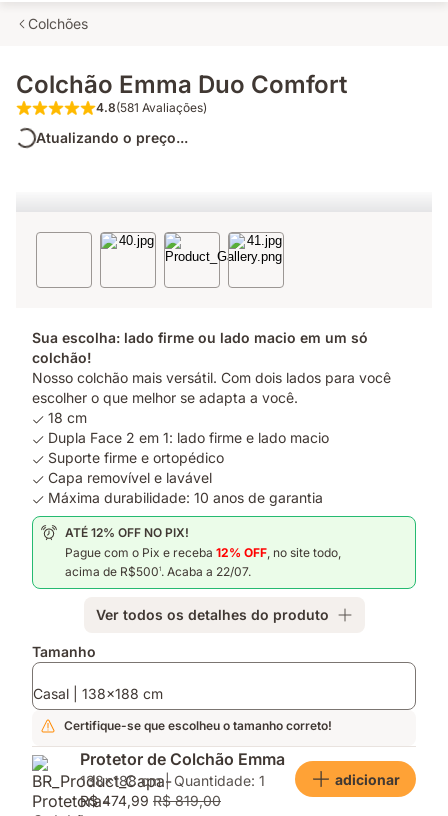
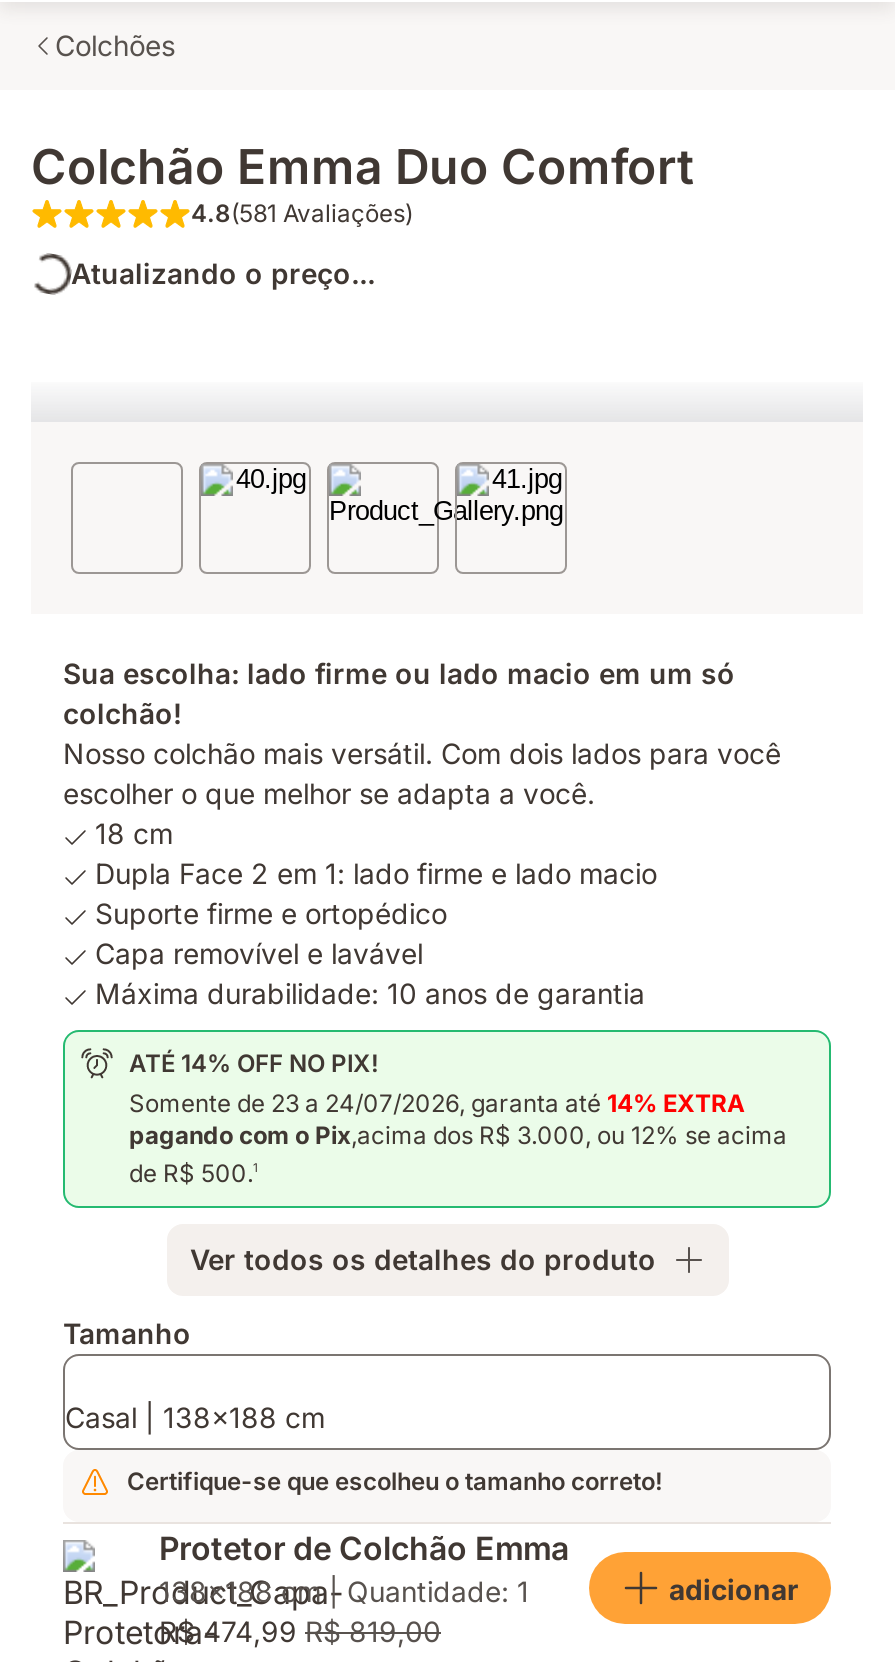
- ATÉ 12% OFF NO PIX!
- Pague com o Pix e receba 12% OFF, no site todo,
- acima de R$500 . Acaba a 22/07.
+ ATÉ 14% OFF NO PIX!
+ Somente de 23 a 24/07/2026, garanta até 14% EXTRA
+ pagando com o Pix,acima dos R$ 3.000, ou 12% se acima
+ de R$ 500.
